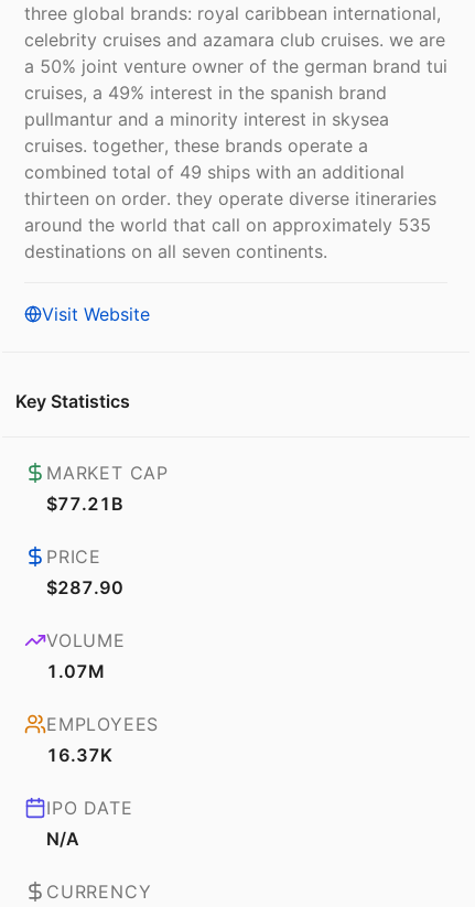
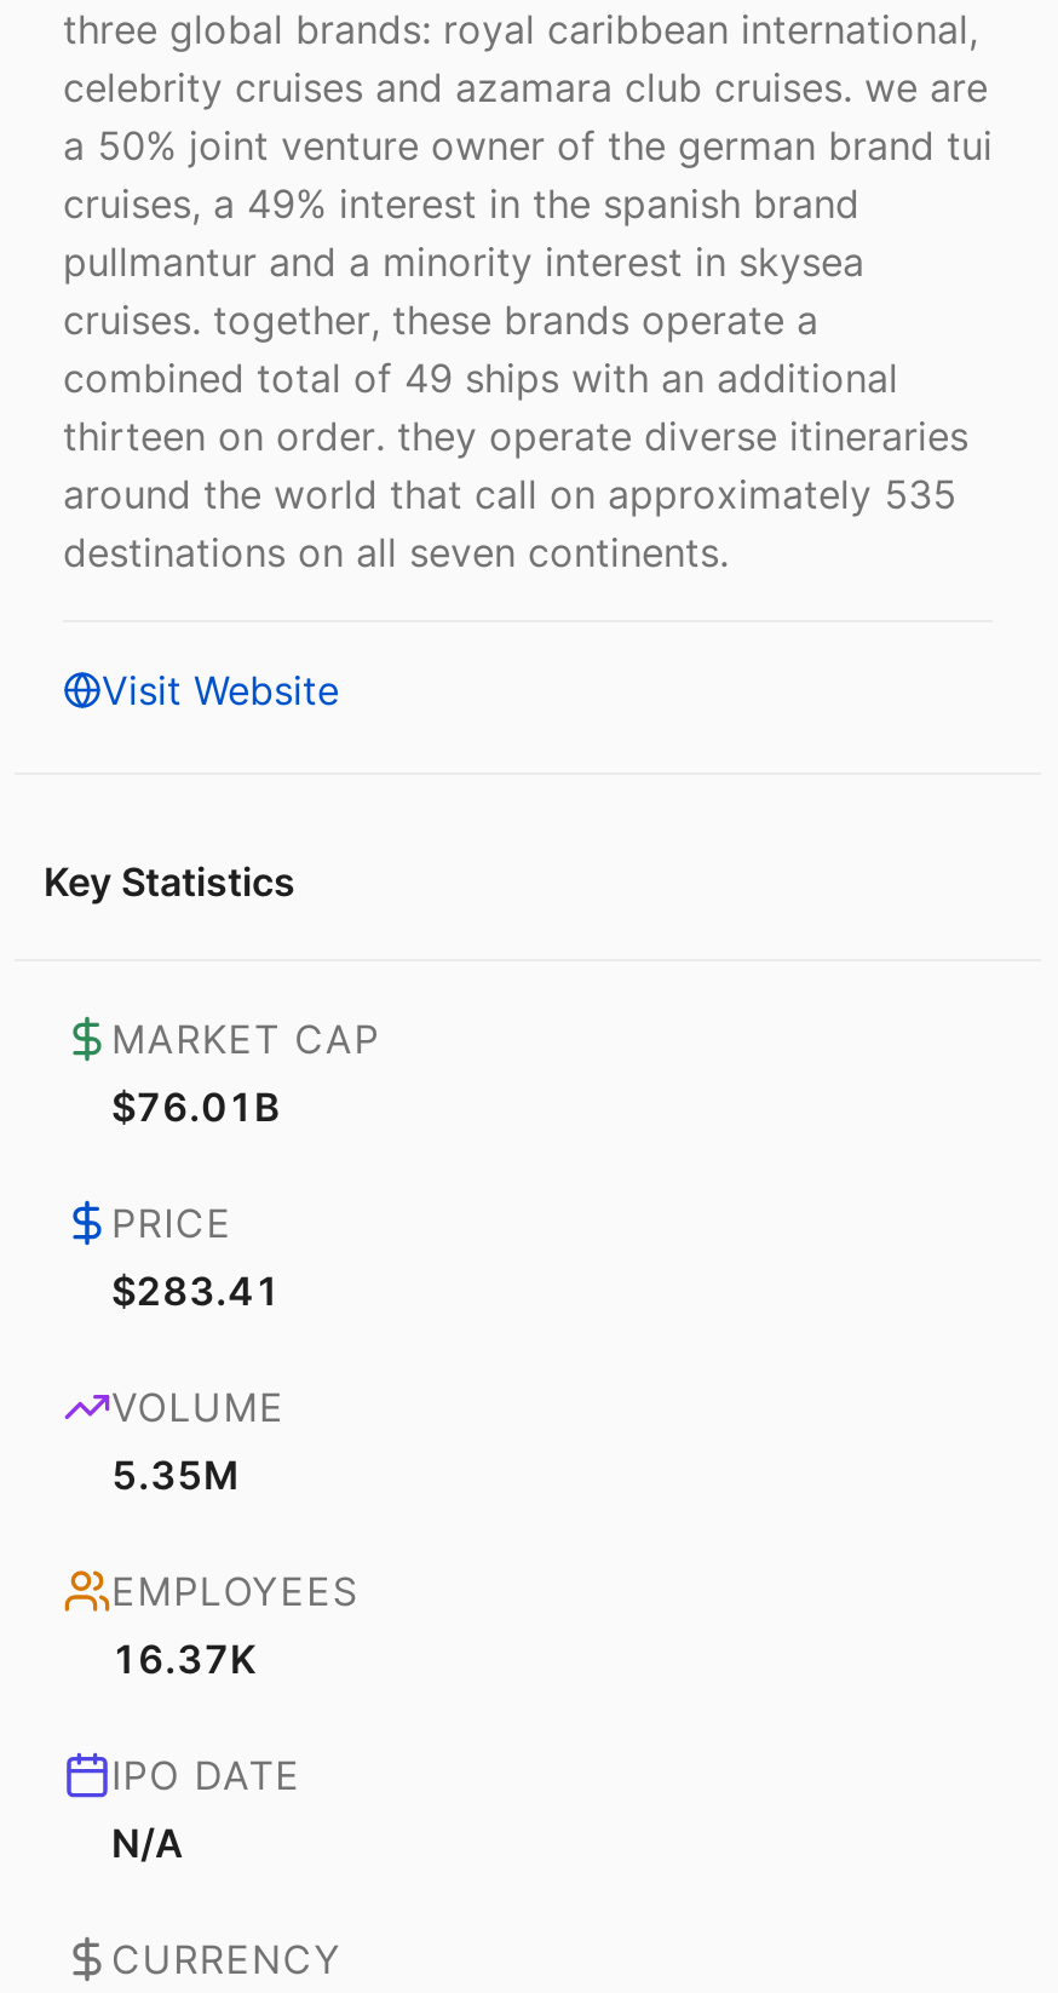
- $77.21B
+ $76.01B

- $287.90
+ $283.41

- 1.07M
+ 5.35M
